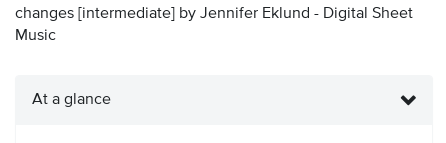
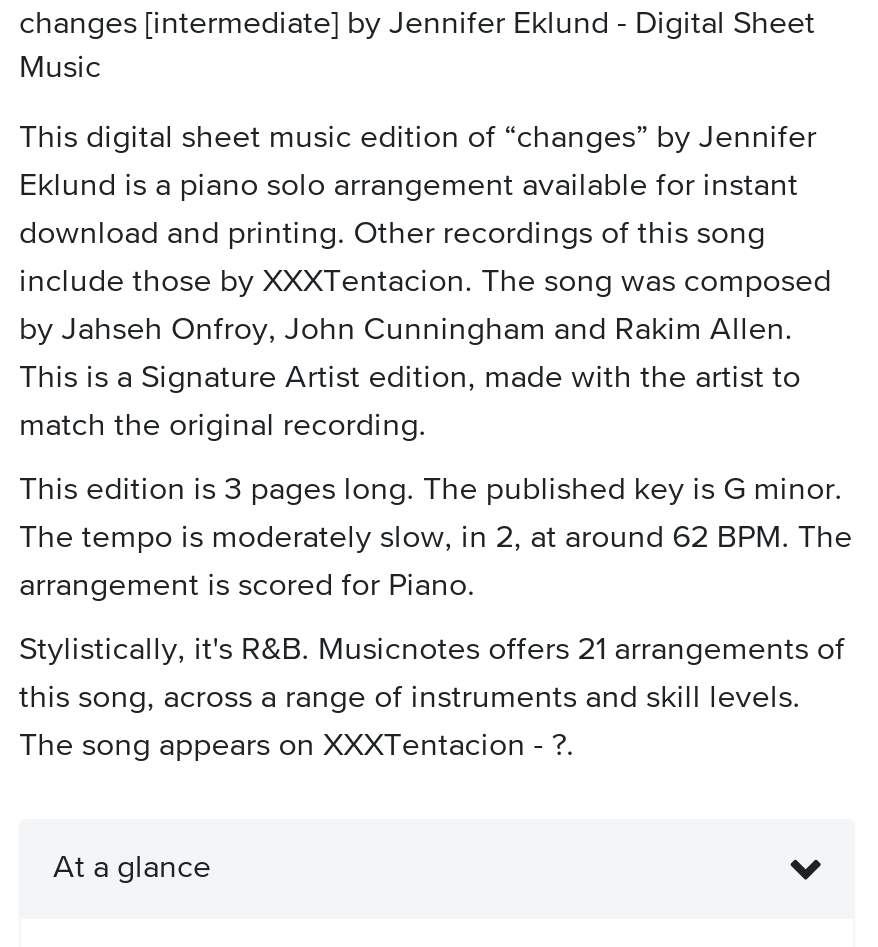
+ This digital sheet music edition of “changes” by Jennifer
+ Eklund is a piano solo arrangement available for instant
+ download and printing. Other recordings of this song
+ include those by XXXTentacion. The song was composed
+ by Jahseh Onfroy, John Cunningham and Rakim Allen.
+ This is a Signature Artist edition, made with the artist to
+ match the original recording.
+ This edition is 3 pages long. The published key is G minor.
+ The tempo is moderately slow, in 2, at around 62 BPM. The
+ arrangement is scored for Piano.
+ Stylistically, it's R&B. Musicnotes offers 21 arrangements of
+ this song, across a range of instruments and skill levels.
+ The song appears on XXXTentacion - ?.
